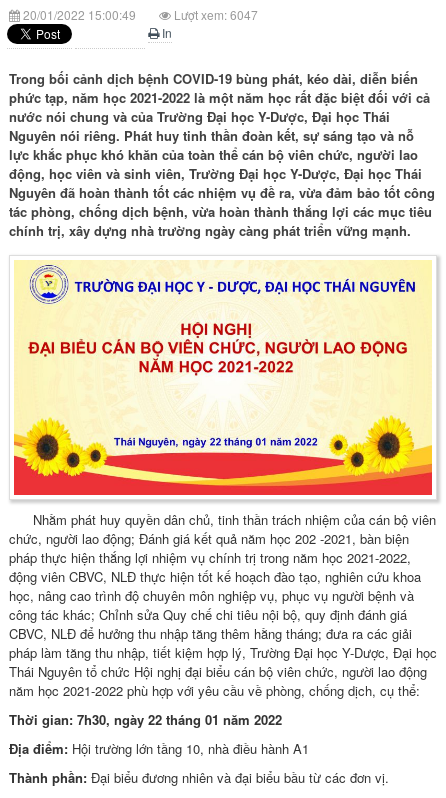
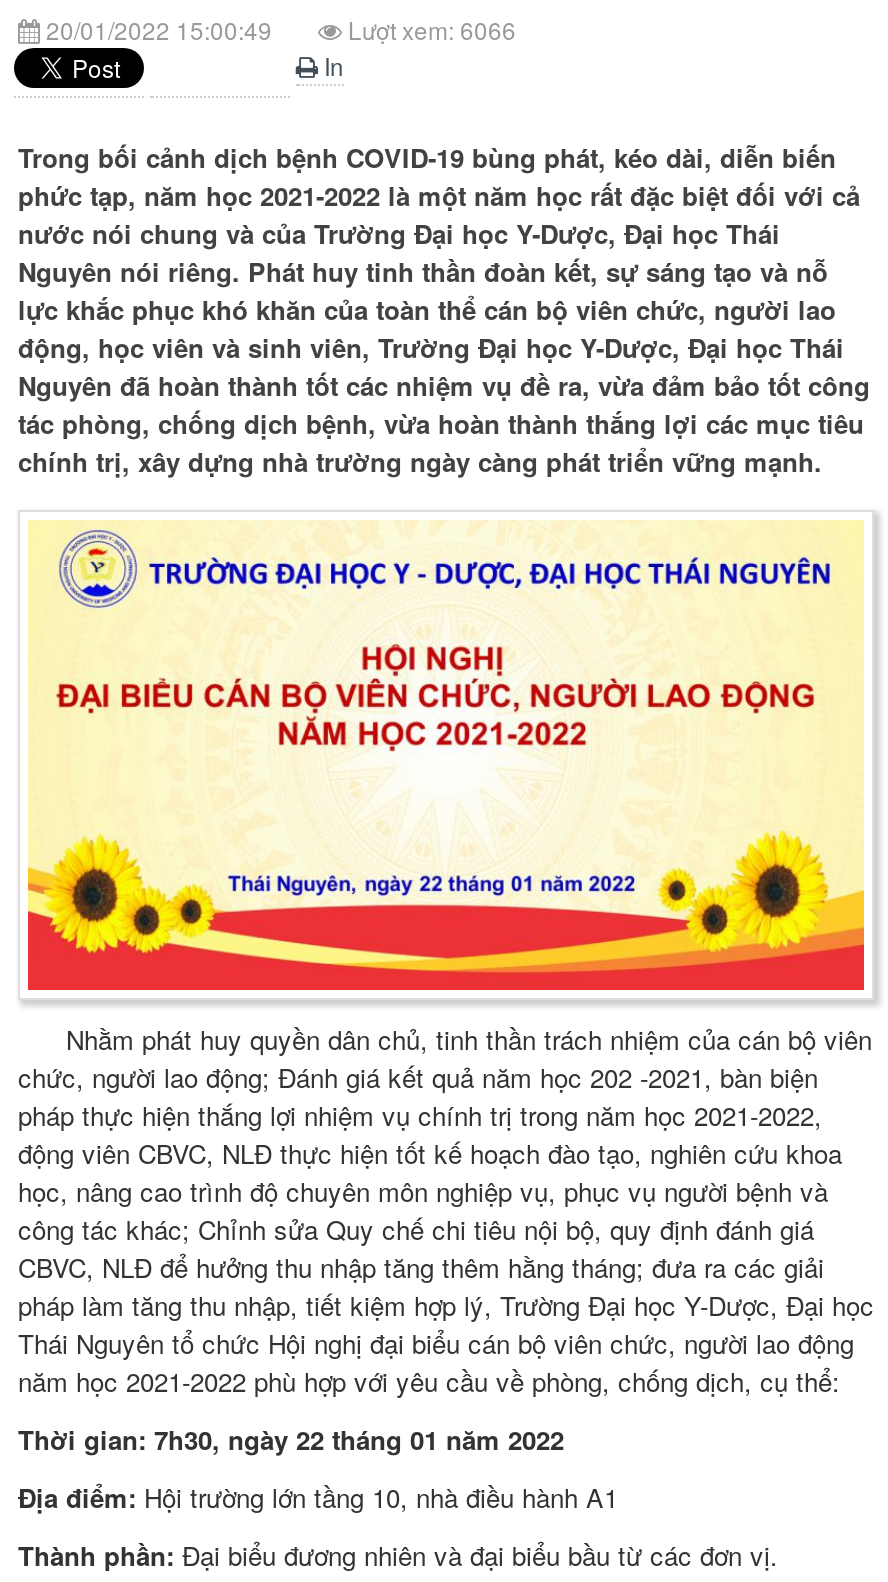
- Lượt xem: 6047
+ Lượt xem: 6066
